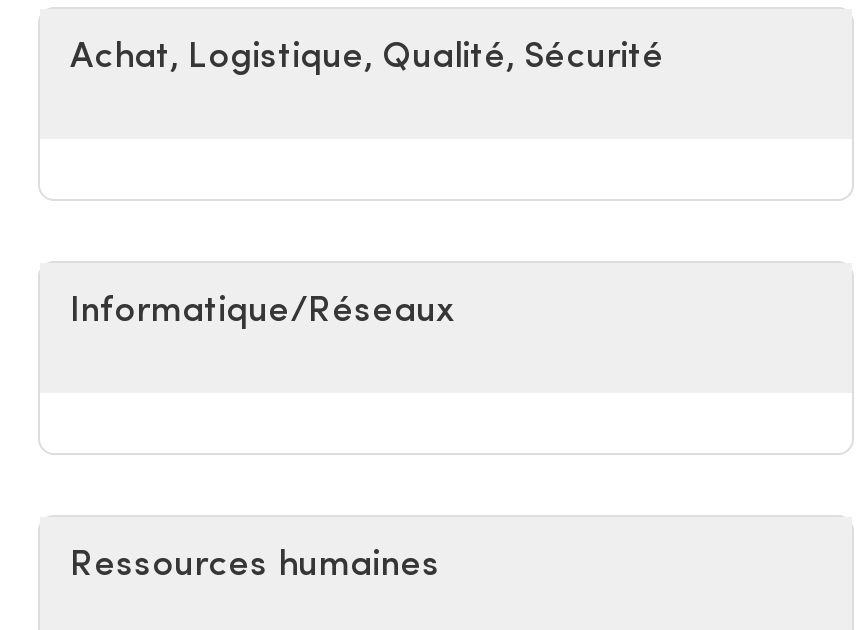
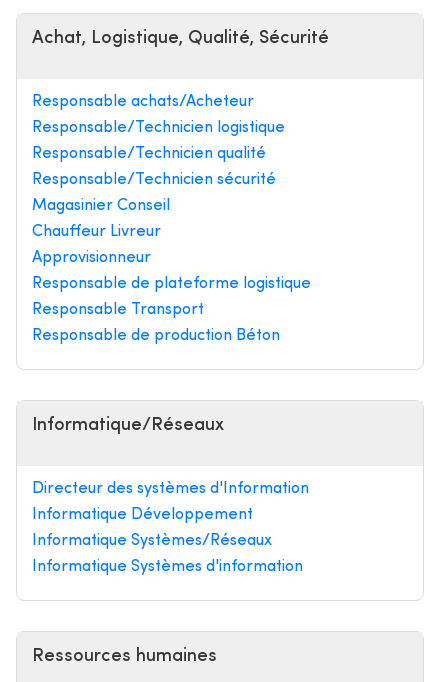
+ Responsable achats/Acheteur
+ Responsable/Technicien logistique
+ Responsable/Technicien qualité
+ Responsable/Technicien sécurité
+ Magasinier Conseil
+ Chauffeur Livreur
+ Approvisionneur
+ Responsable de plateforme logistique
+ Responsable Transport
+ Responsable de production Béton

+ Directeur des systèmes d'Information
+ Informatique Développement
+ Informatique Systèmes/Réseaux
+ Informatique Systèmes d'information
